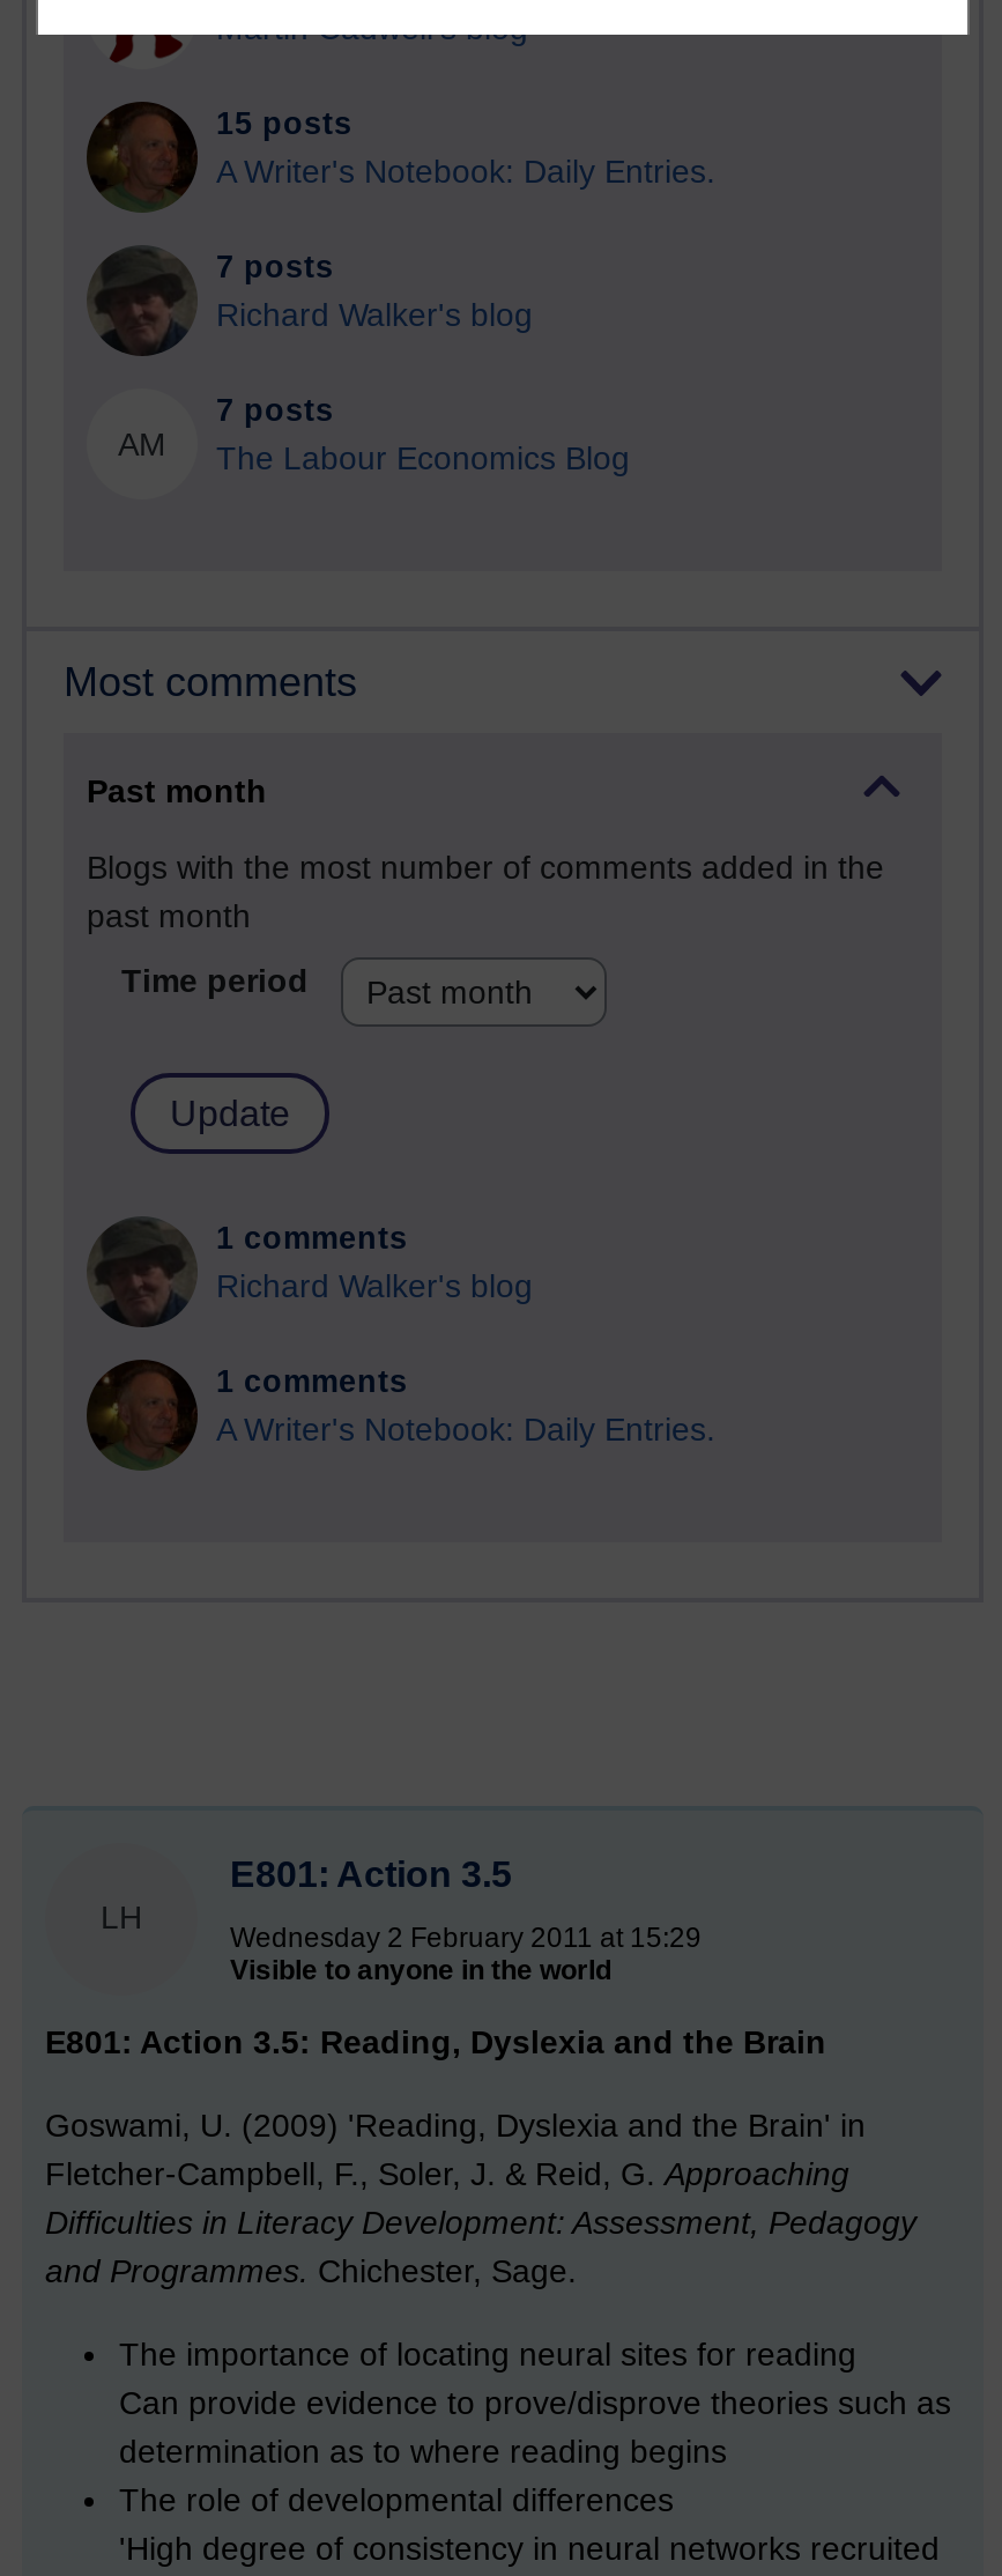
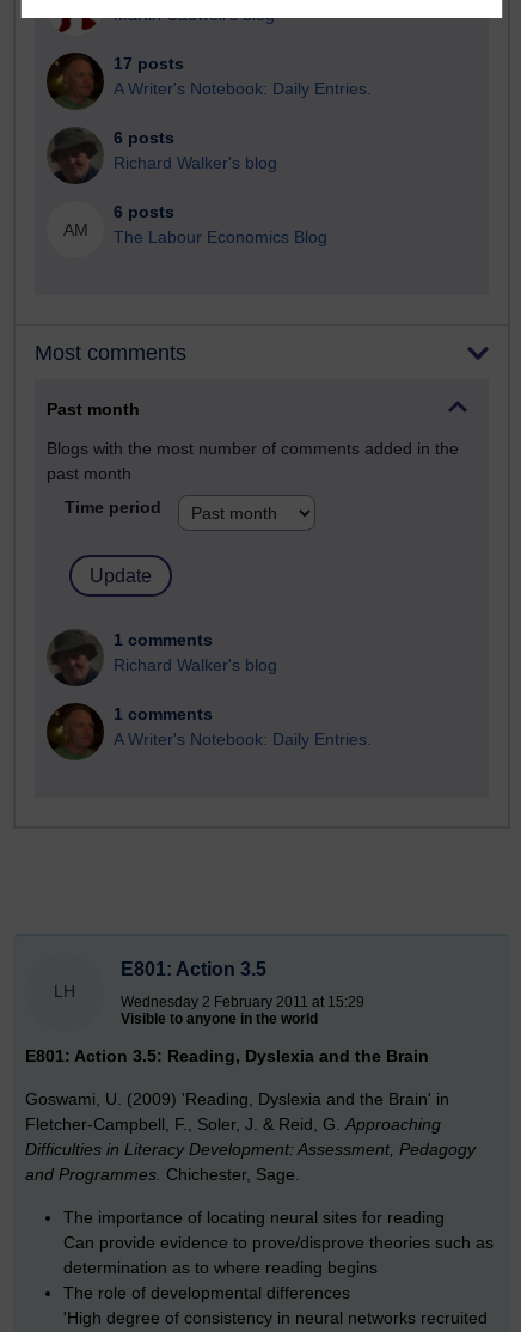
- 15 posts
+ 17 posts

- 7 posts
+ 6 posts

- 7 posts
+ 6 posts
